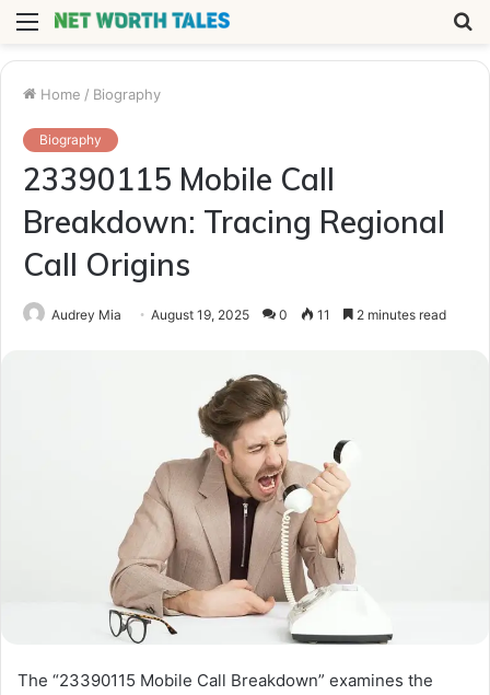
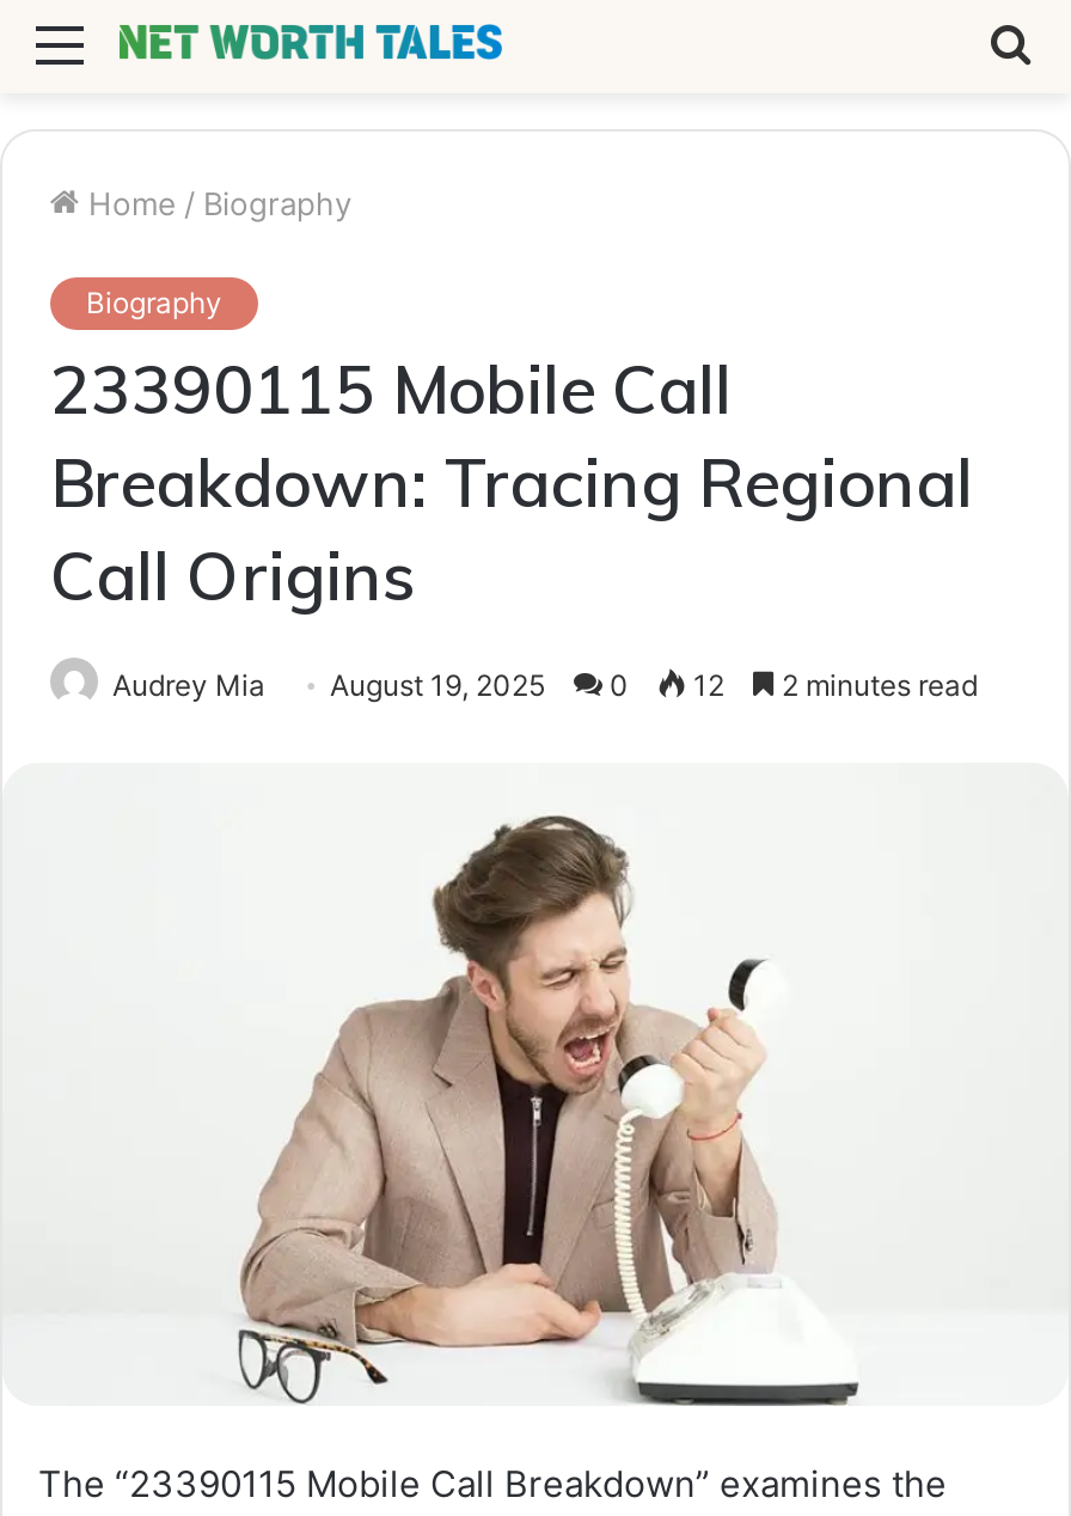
- Audrey Mia August 19, 2025 0 11 2 minutes read
+ Audrey Mia August 19, 2025 0 12 2 minutes read
